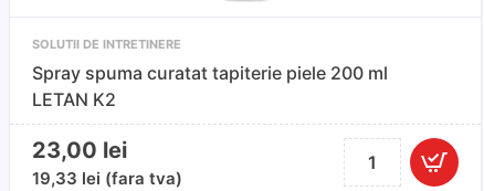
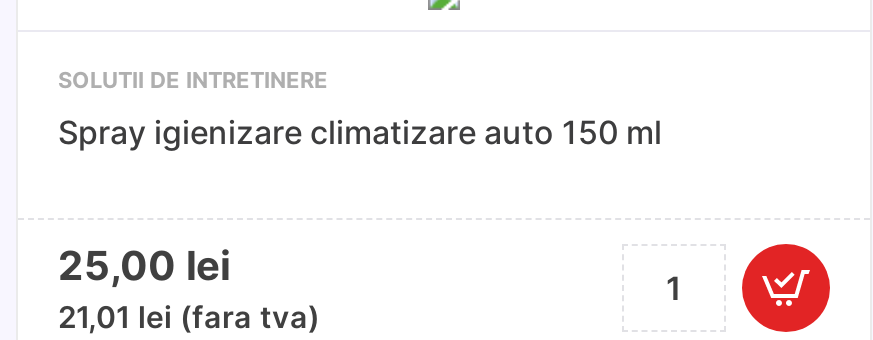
- Spray spuma curatat tapiterie piele 200 ml
- LETAN K2
+ Spray igienizare climatizare auto 150 ml

- 23,00 lei
- 19,33 lei (fara tva)
+ 25,00 lei
+ 21,01 lei (fara tva)
